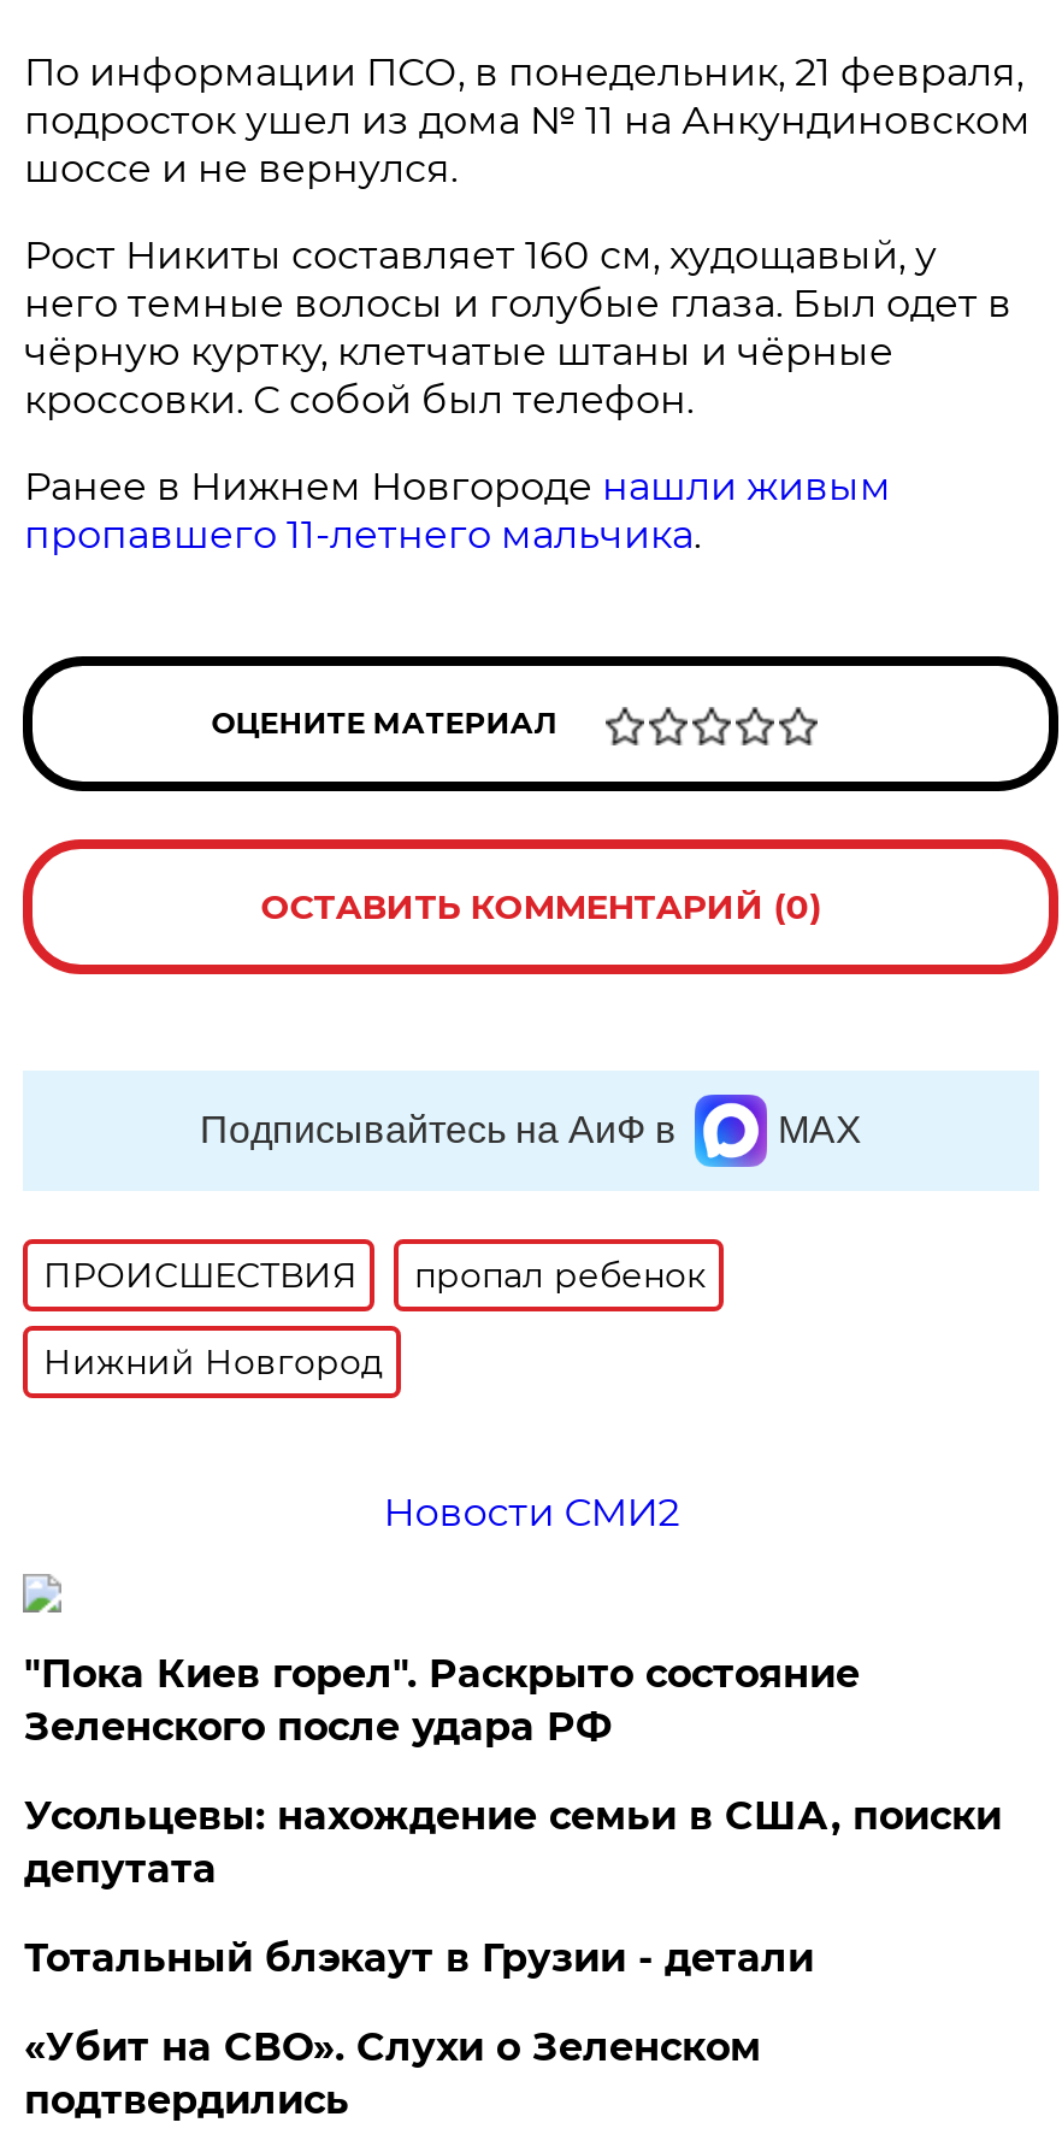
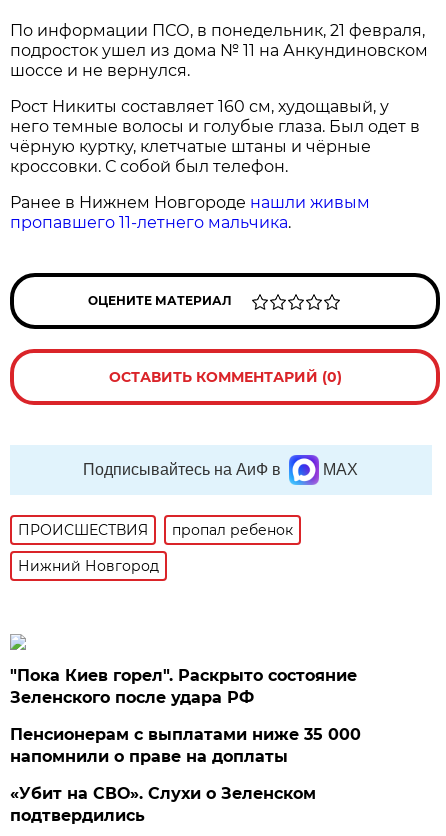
- Новости СМИ2

- Усольцевы: нахождение семьи в США, поиски
- депутата
- Тотальный блэкаут в Грузии - детали
+ Пенсионерам с выплатами ниже 35 000
+ напомнили о праве на доплаты
